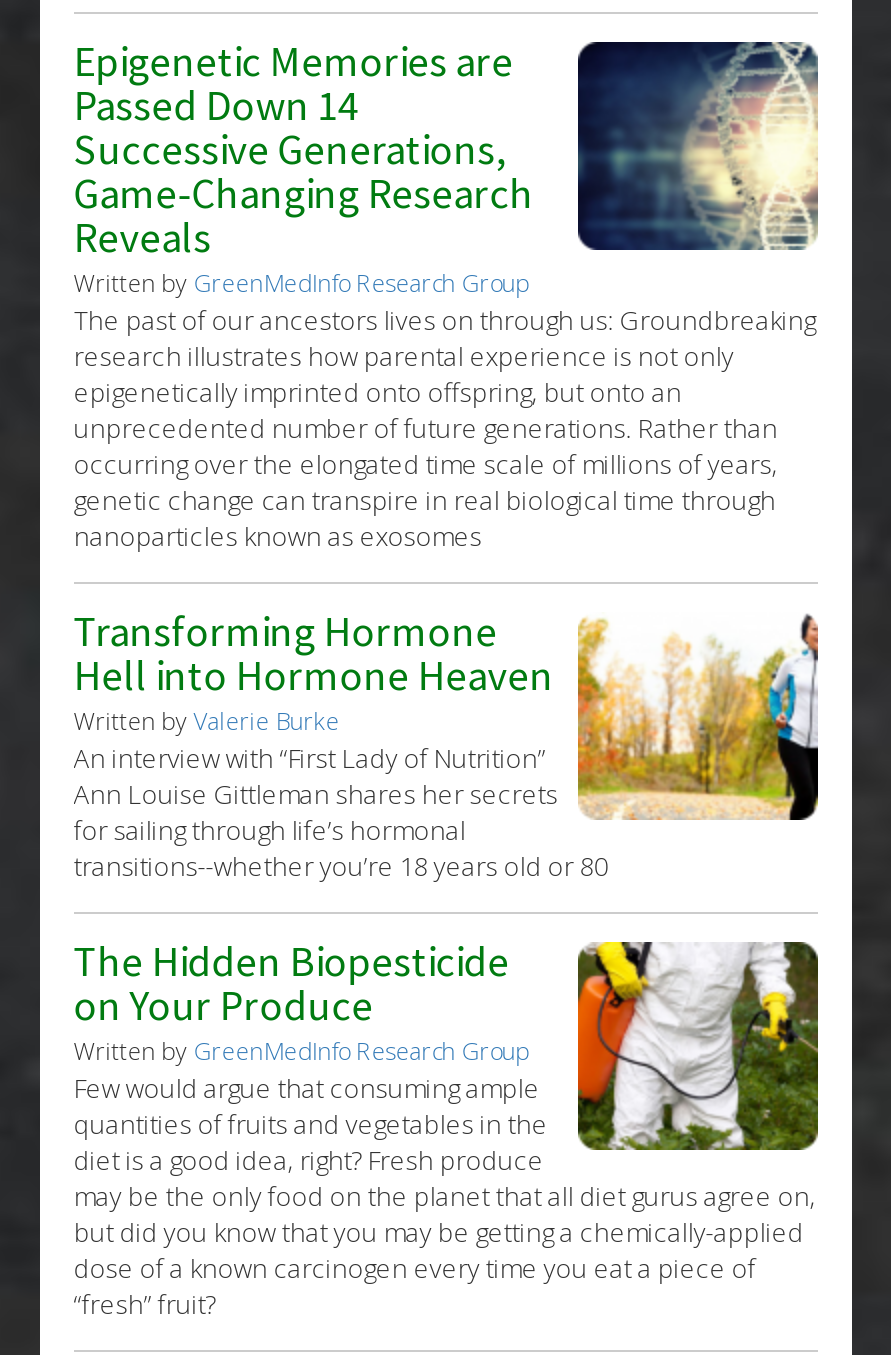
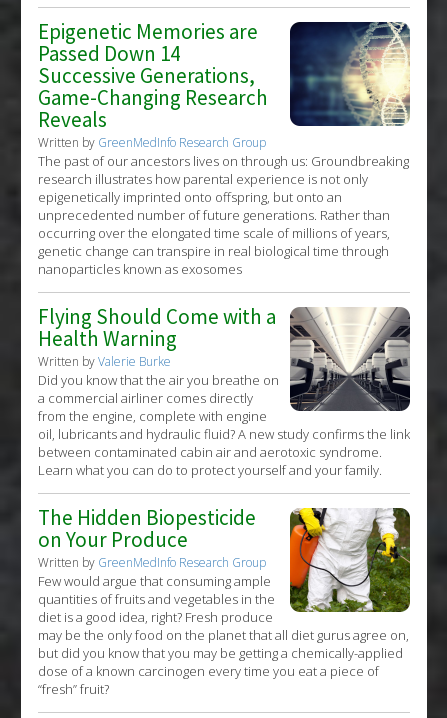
- Transforming Hormone
- Hell into Hormone Heaven
+ Flying Should Come with a
+ Health Warning

- [image]
- An interview with “First Lady of Nutrition”
- Ann Louise Gittleman shares her secrets
- for sailing through life’s hormonal
- transitions--whether you’re 18 years old or 80
+ [image]
+ Did you know that the air you breathe on
+ a commercial airliner comes directly
+ from the engine, complete with engine
+ oil, lubricants and hydraulic fluid? A new study confirms the link
+ between contaminated cabin air and aerotoxic syndrome.
+ Learn what you can do to protect yourself and your family.
